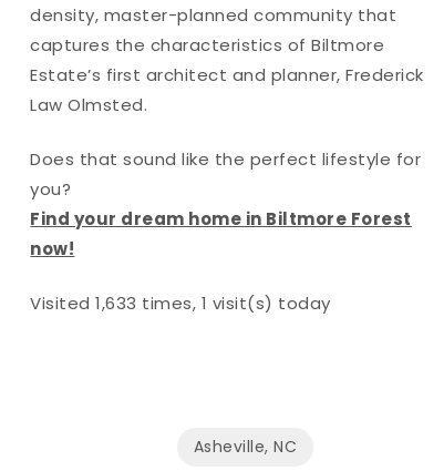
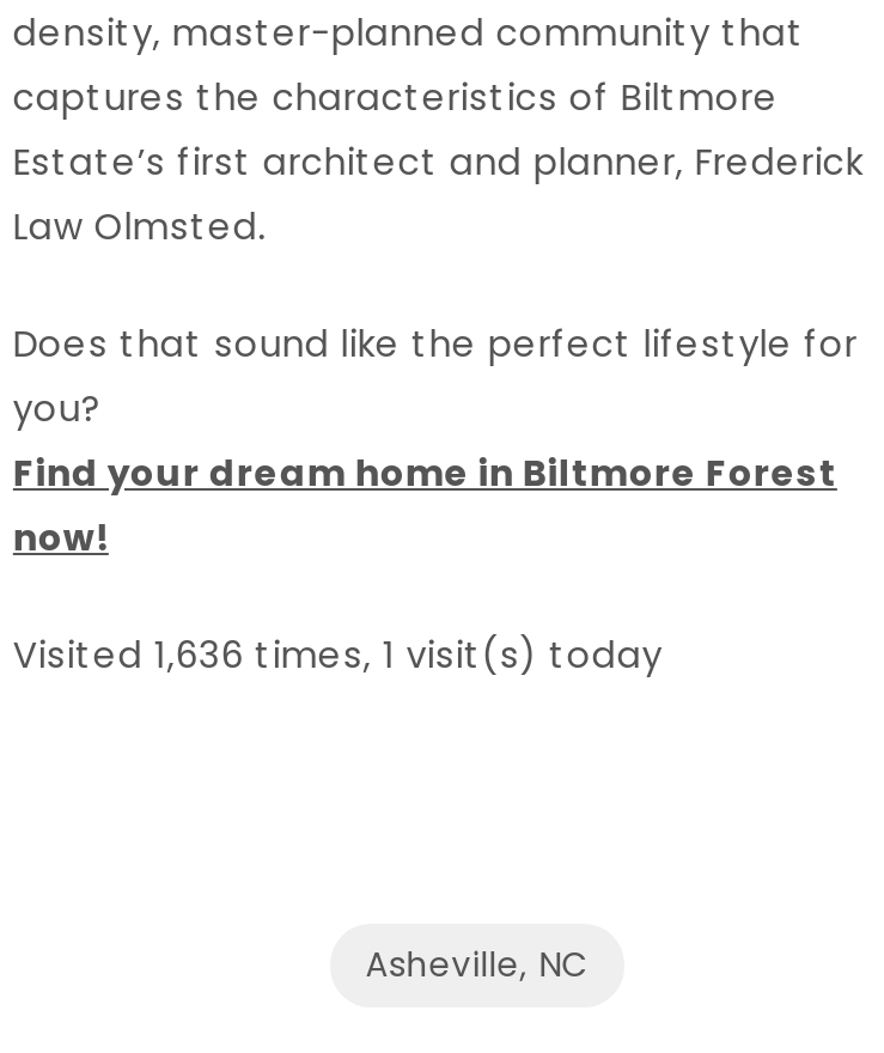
- Visited 1,633 times, 1 visit(s) today
+ Visited 1,636 times, 1 visit(s) today
